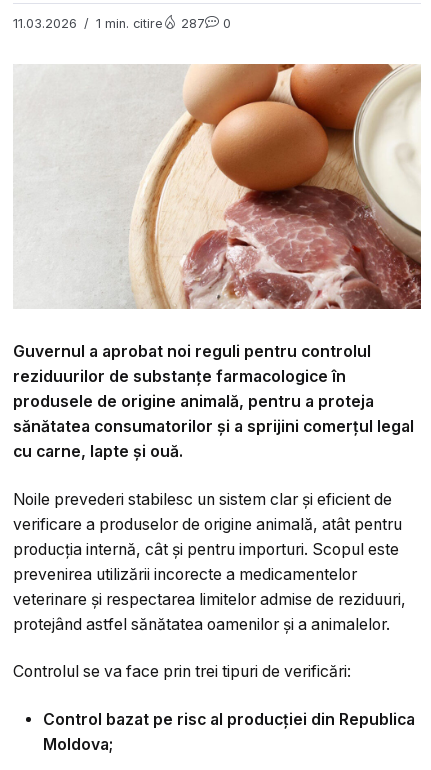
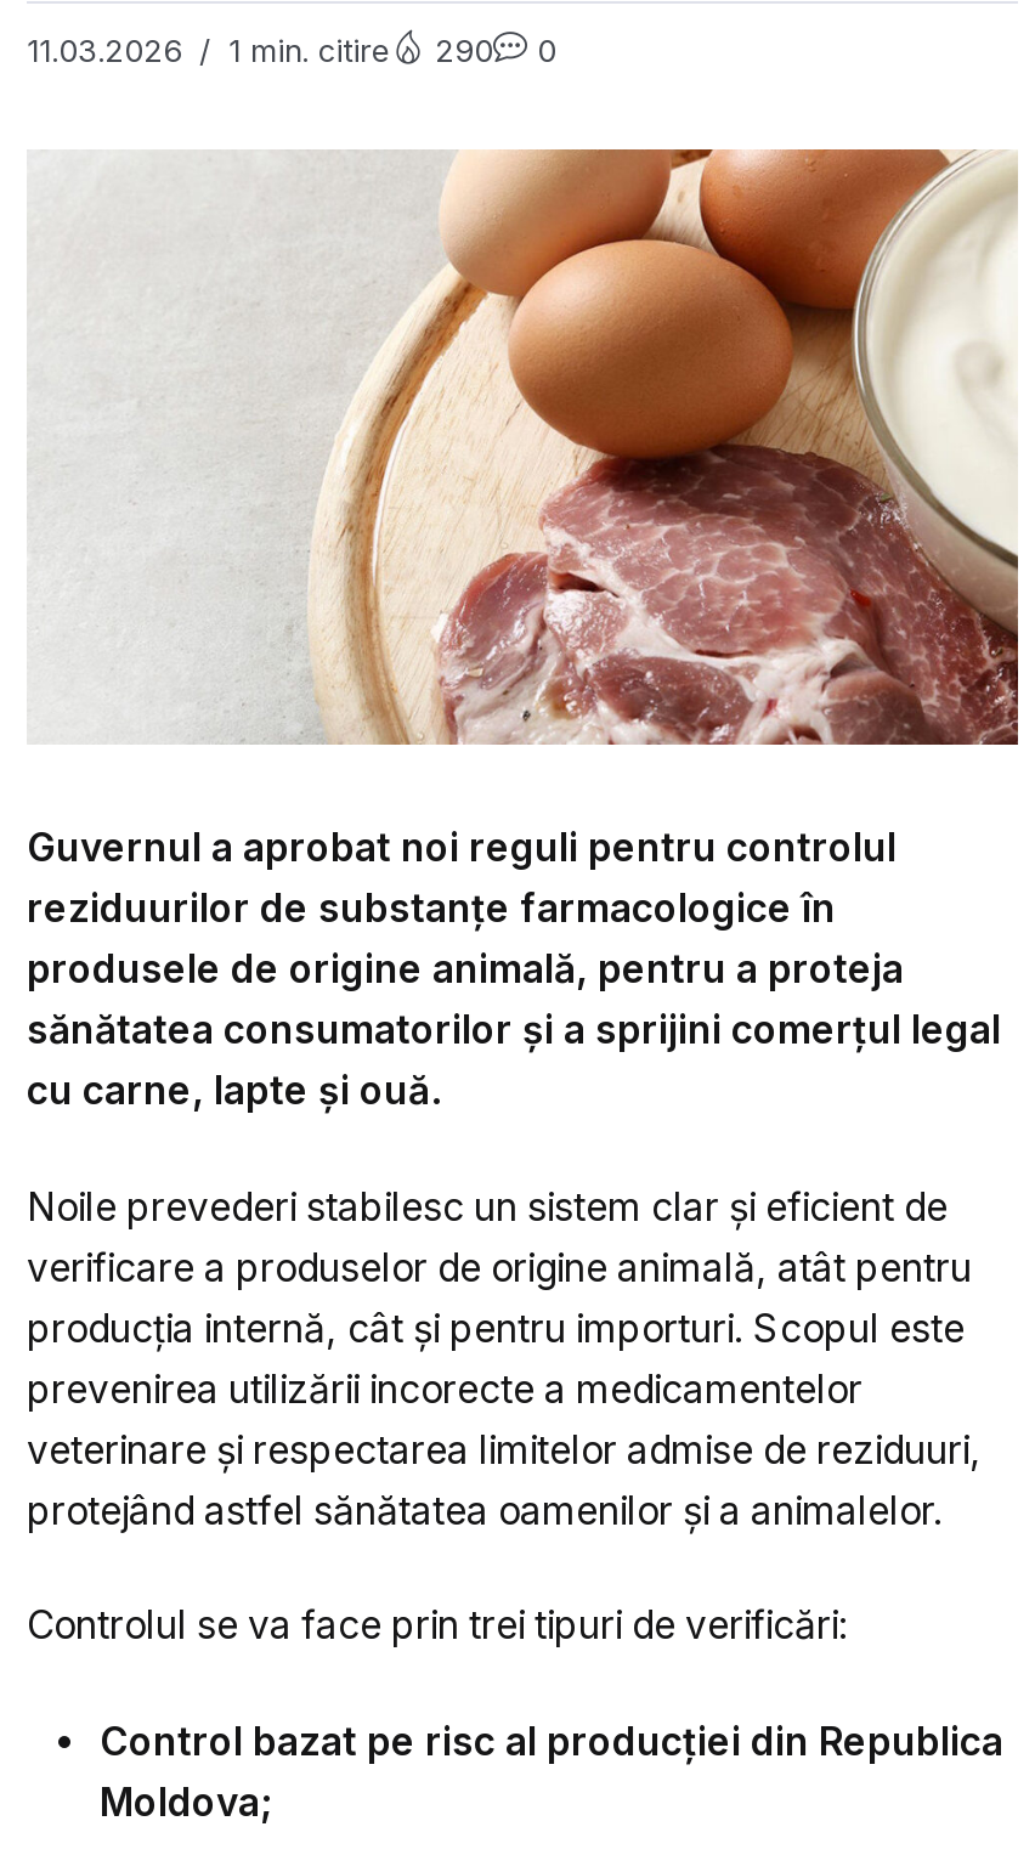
- 11.03.2026 1 min. citire 287 0
+ 11.03.2026 1 min. citire 290 0
